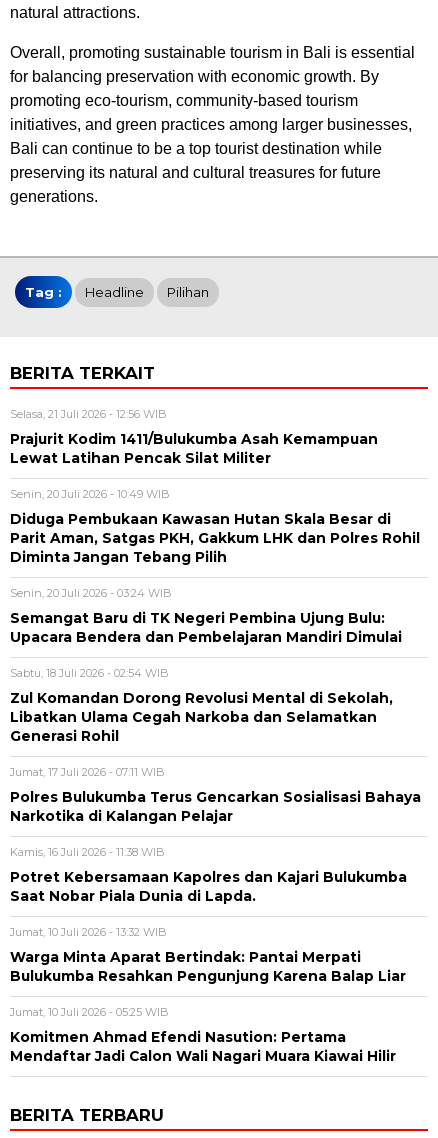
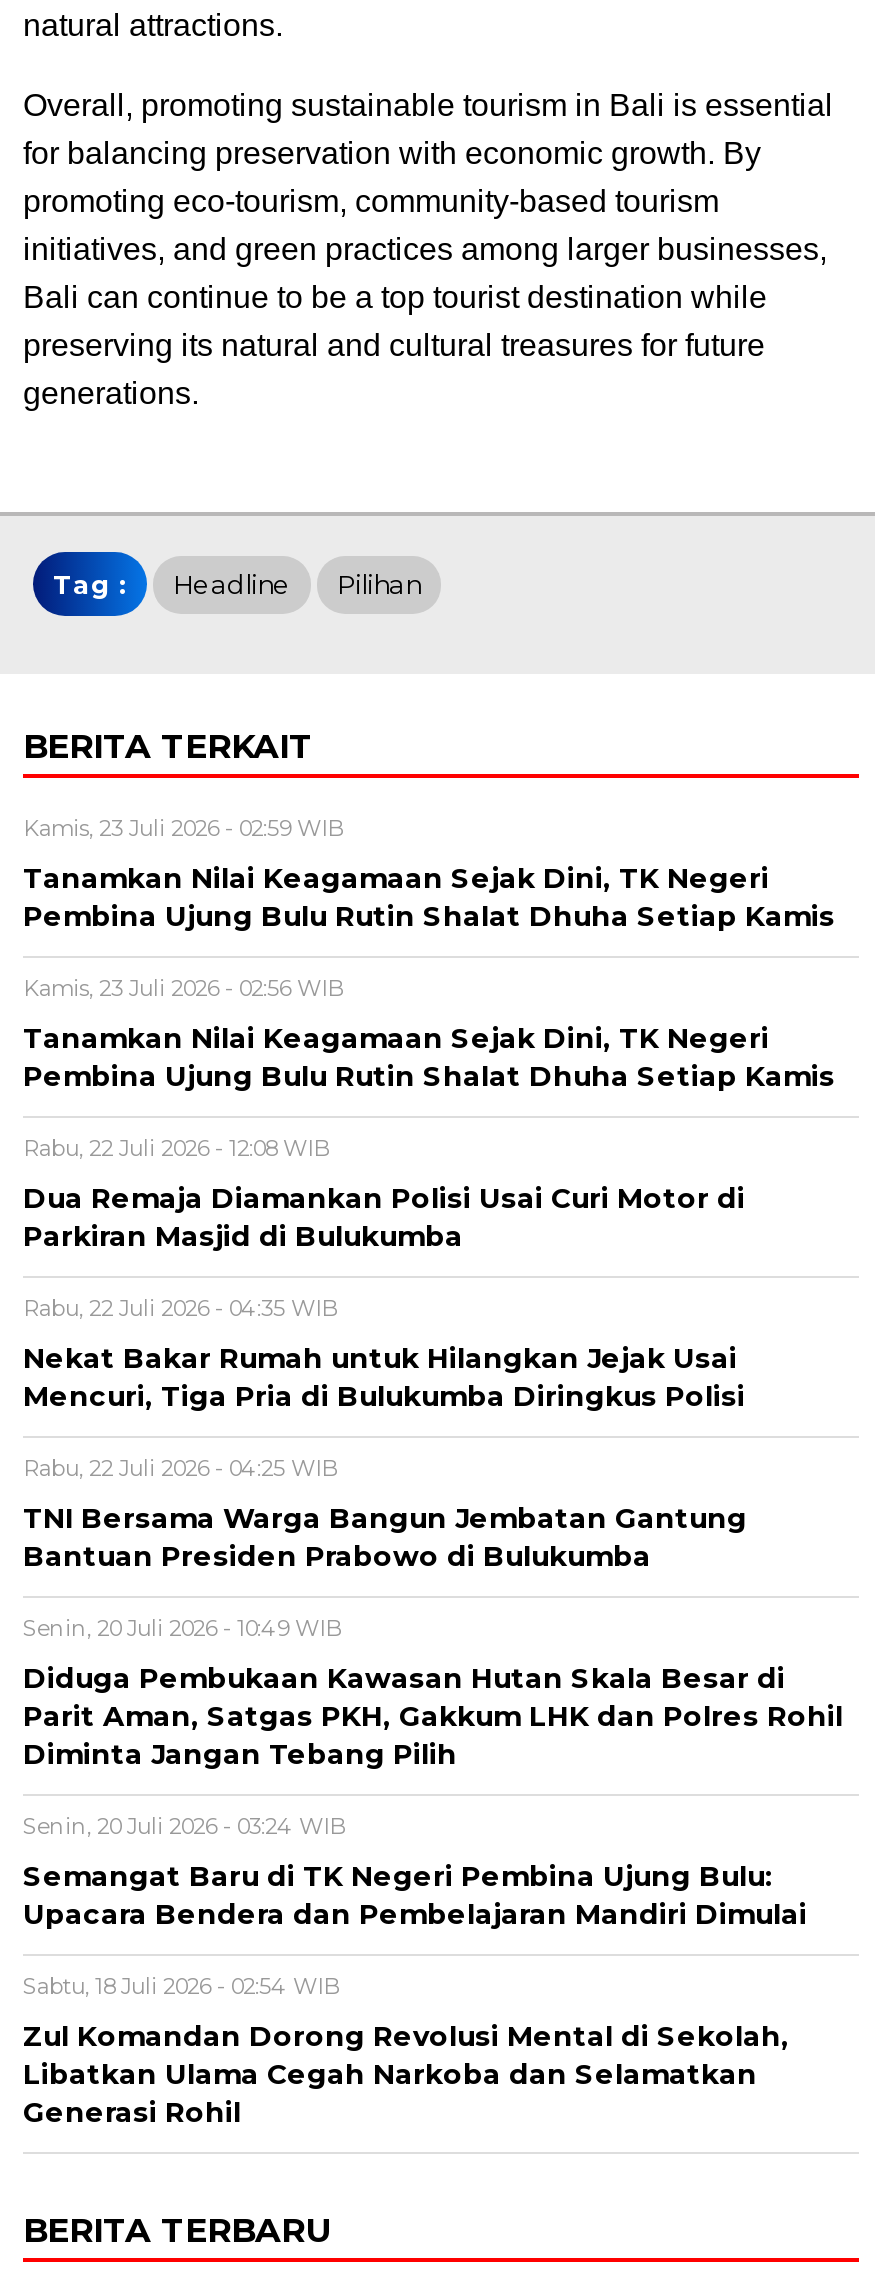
- Selasa, 21 Juli 2026 - 12:56 WIB
- Prajurit Kodim 1411/Bulukumba Asah Kemampuan
- Lewat Latihan Pencak Silat Militer
+ Kamis, 23 Juli 2026 - 02:59 WIB
+ Tanamkan Nilai Keagamaan Sejak Dini, TK Negeri
+ Pembina Ujung Bulu Rutin Shalat Dhuha Setiap Kamis
+ Kamis, 23 Juli 2026 - 02:56 WIB
+ Tanamkan Nilai Keagamaan Sejak Dini, TK Negeri
+ Pembina Ujung Bulu Rutin Shalat Dhuha Setiap Kamis
+ Rabu, 22 Juli 2026 - 12:08 WIB
+ Dua Remaja Diamankan Polisi Usai Curi Motor di
+ Parkiran Masjid di Bulukumba
+ Rabu, 22 Juli 2026 - 04:35 WIB
+ Nekat Bakar Rumah untuk Hilangkan Jejak Usai
+ Mencuri, Tiga Pria di Bulukumba Diringkus Polisi
+ Rabu, 22 Juli 2026 - 04:25 WIB
+ TNI Bersama Warga Bangun Jembatan Gantung
+ Bantuan Presiden Prabowo di Bulukumba

moved down: Senin, 20 Juli 2026 - 10:49 WIB | Diduga Pembukaan Kawasan Hutan Skala Besar di | Parit Aman, Satgas PKH, Gakkum LHK dan Polres Rohil | ... | Libatkan Ulama Cegah Narkoba dan Selamatkan | Generasi Rohil

- Jumat, 17 Juli 2026 - 07:11 WIB
- Polres Bulukumba Terus Gencarkan Sosialisasi Bahaya
- Narkotika di Kalangan Pelajar
- Kamis, 16 Juli 2026 - 11:38 WIB
- Potret Kebersamaan Kapolres dan Kajari Bulukumba
- Saat Nobar Piala Dunia di Lapda.
- Jumat, 10 Juli 2026 - 13:32 WIB
- Warga Minta Aparat Bertindak: Pantai Merpati
- Bulukumba Resahkan Pengunjung Karena Balap Liar
- Jumat, 10 Juli 2026 - 05:25 WIB
- Komitmen Ahmad Efendi Nasution: Pertama
- Mendaftar Jadi Calon Wali Nagari Muara Kiawai Hilir
